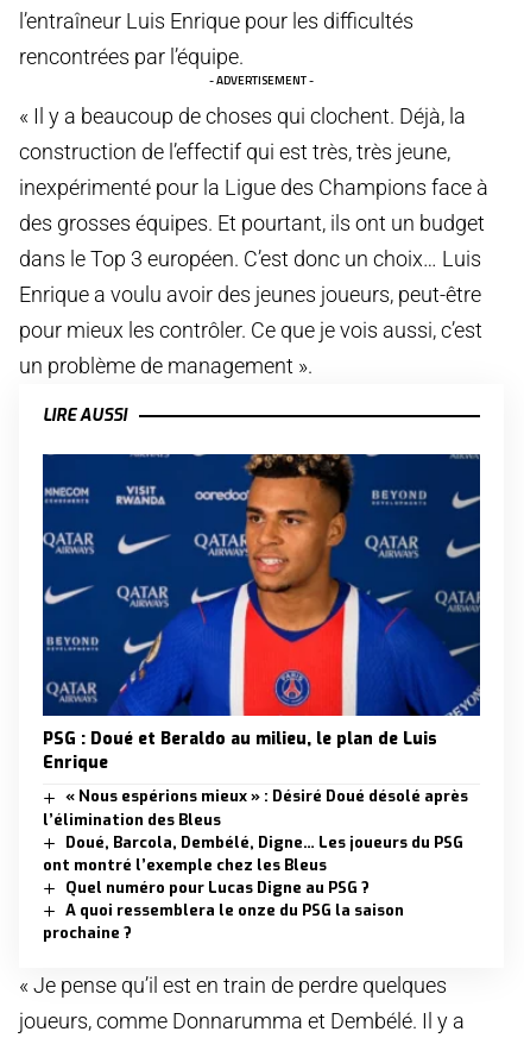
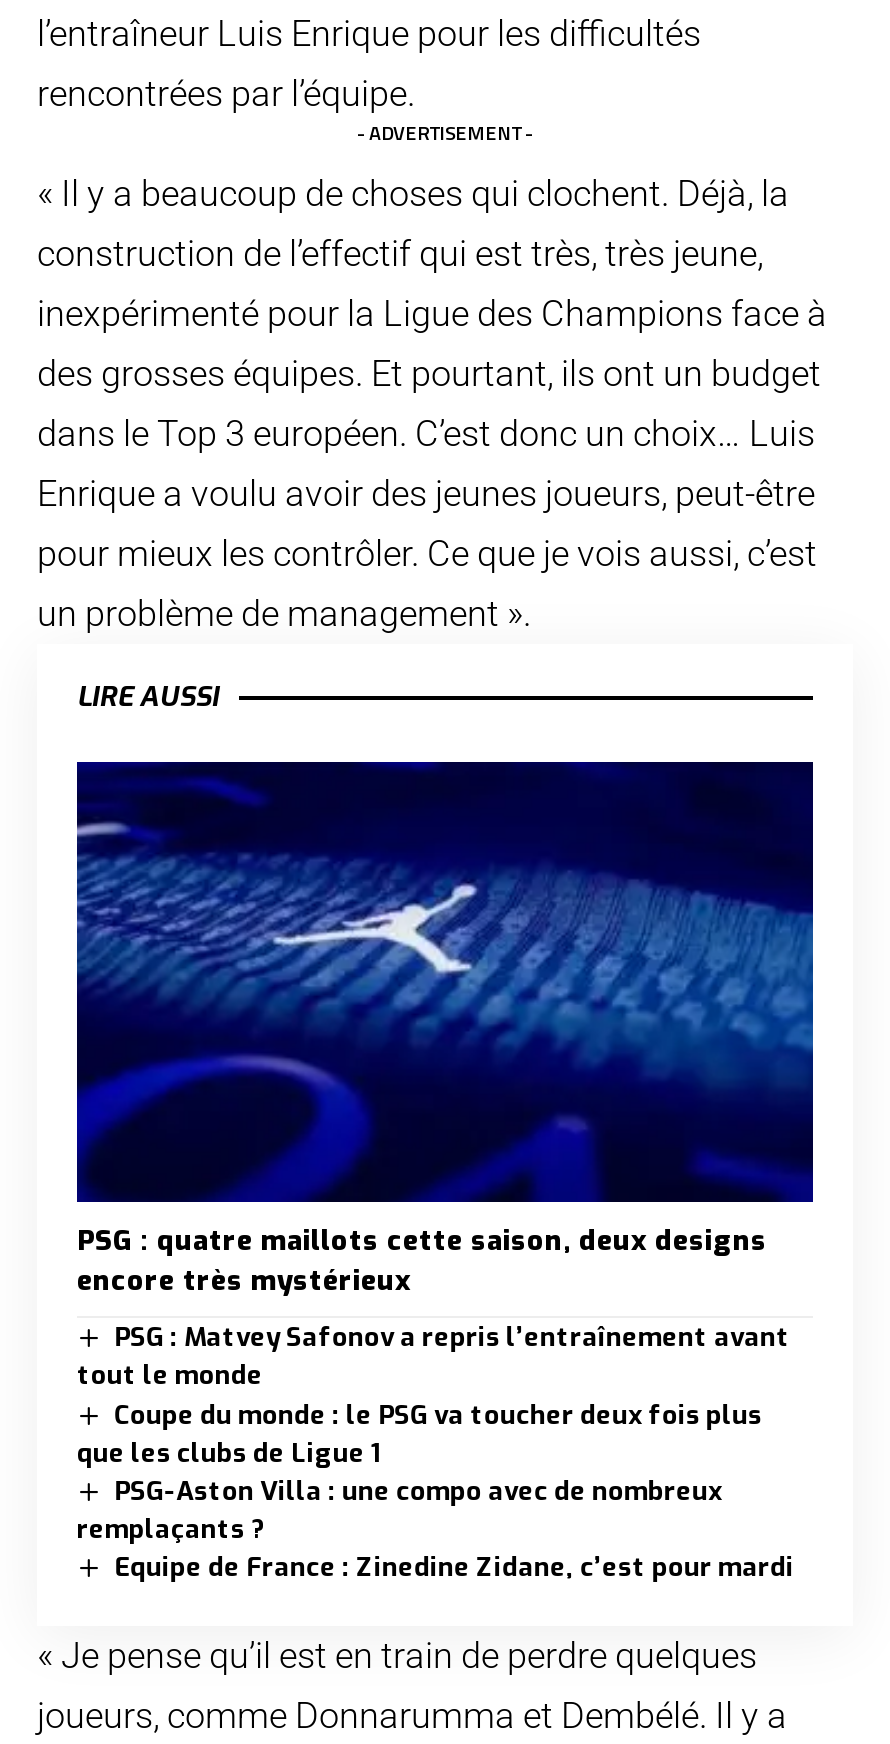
- [image]
- PSG : Doué et Beraldo au milieu, le plan de Luis
- Enrique
+ [image]
+ PSG : quatre maillots cette saison, deux designs
+ encore très mystérieux

- « Nous espérions mieux » : Désiré Doué désolé après
- l’élimination des Bleus
- Doué, Barcola, Dembélé, Digne… Les joueurs du PSG
- ont montré l’exemple chez les Bleus
- Quel numéro pour Lucas Digne au PSG ?
- A quoi ressemblera le onze du PSG la saison
- prochaine ?
+ PSG : Matvey Safonov a repris l’entraînement avant
+ tout le monde
+ Coupe du monde : le PSG va toucher deux fois plus
+ que les clubs de Ligue 1
+ PSG-Aston Villa : une compo avec de nombreux
+ remplaçants ?
+ Equipe de France : Zinedine Zidane, c’est pour mardi
